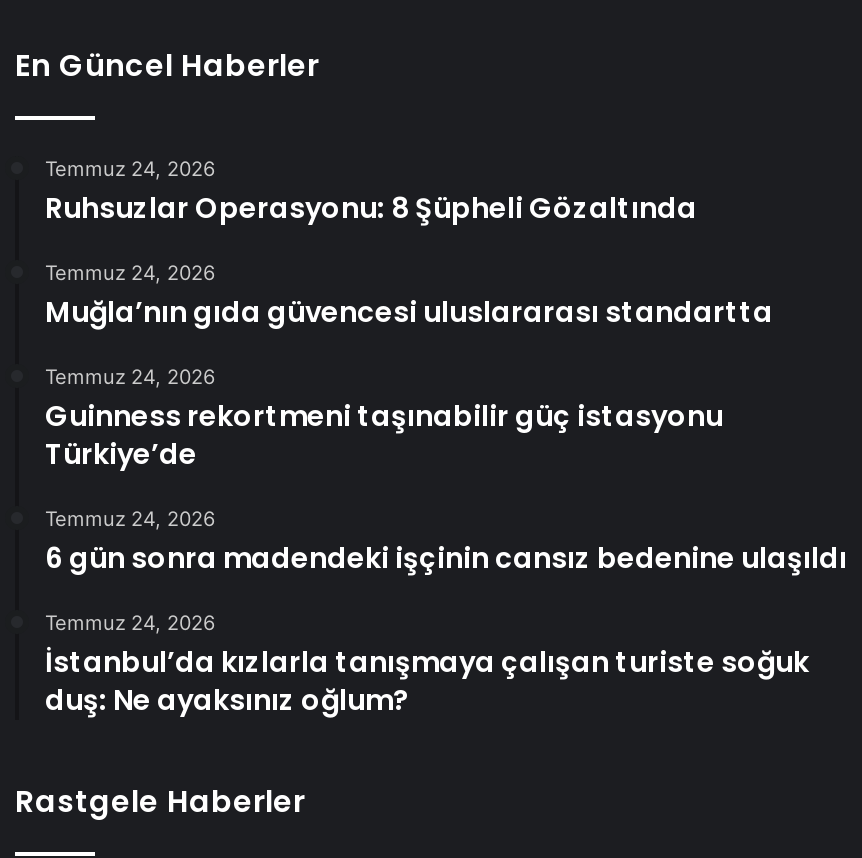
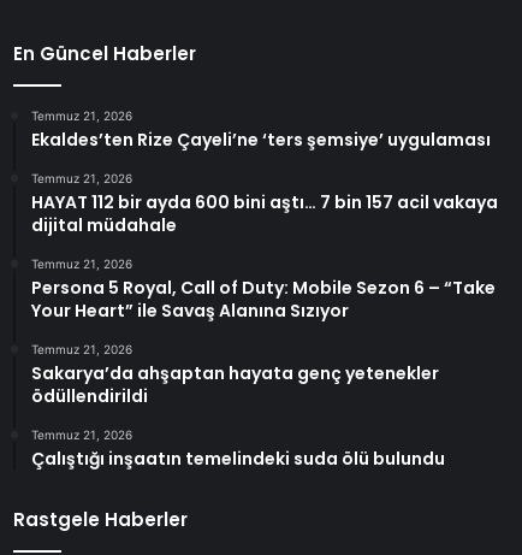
- Temmuz 24, 2026
- Ruhsuzlar Operasyonu: 8 Şüpheli Gözaltında
+ Temmuz 21, 2026
+ Ekaldes’ten Rize Çayeli’ne ‘ters şemsiye’ uygulaması

- Temmuz 24, 2026
- Muğla’nın gıda güvencesi uluslararası standartta
+ Temmuz 21, 2026
+ HAYAT 112 bir ayda 600 bini aştı… 7 bin 157 acil vakaya
+ dijital müdahale

- Temmuz 24, 2026
- Guinness rekortmeni taşınabilir güç istasyonu
- Türkiye’de
+ Temmuz 21, 2026
+ Persona 5 Royal, Call of Duty: Mobile Sezon 6 – “Take
+ Your Heart” ile Savaş Alanına Sızıyor

- Temmuz 24, 2026
- 6 gün sonra madendeki işçinin cansız bedenine ulaşıldı
+ Temmuz 21, 2026
+ Sakarya’da ahşaptan hayata genç yetenekler
+ ödüllendirildi

- Temmuz 24, 2026
- İstanbul’da kızlarla tanışmaya çalışan turiste soğuk
- duş: Ne ayaksınız oğlum?
+ Temmuz 21, 2026
+ Çalıştığı inşaatın temelindeki suda ölü bulundu
